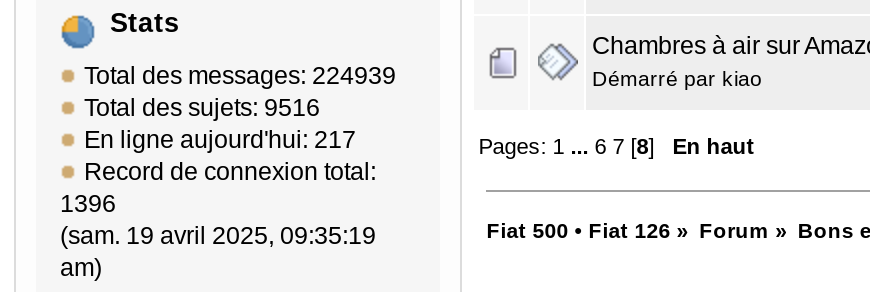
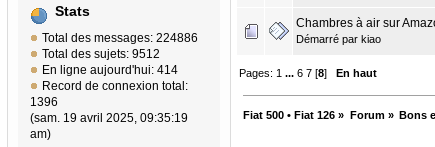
- Total des messages: 224939
+ Total des messages: 224886

- Total des sujets: 9516
+ Total des sujets: 9512

- En ligne aujourd'hui: 217
+ En ligne aujourd'hui: 414
